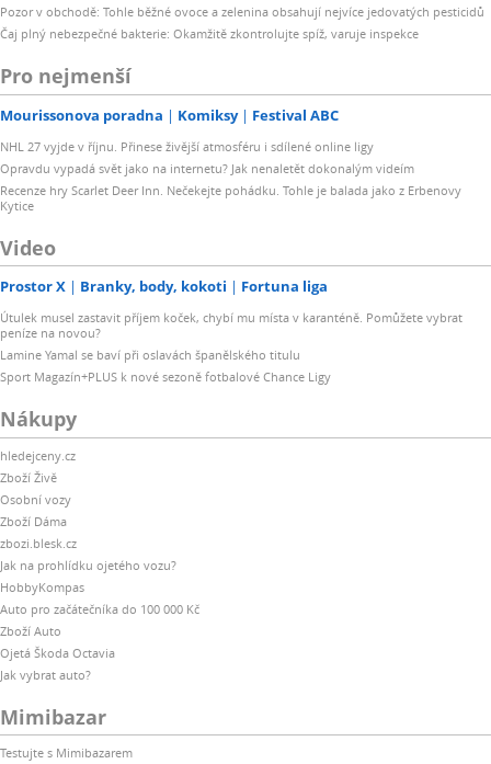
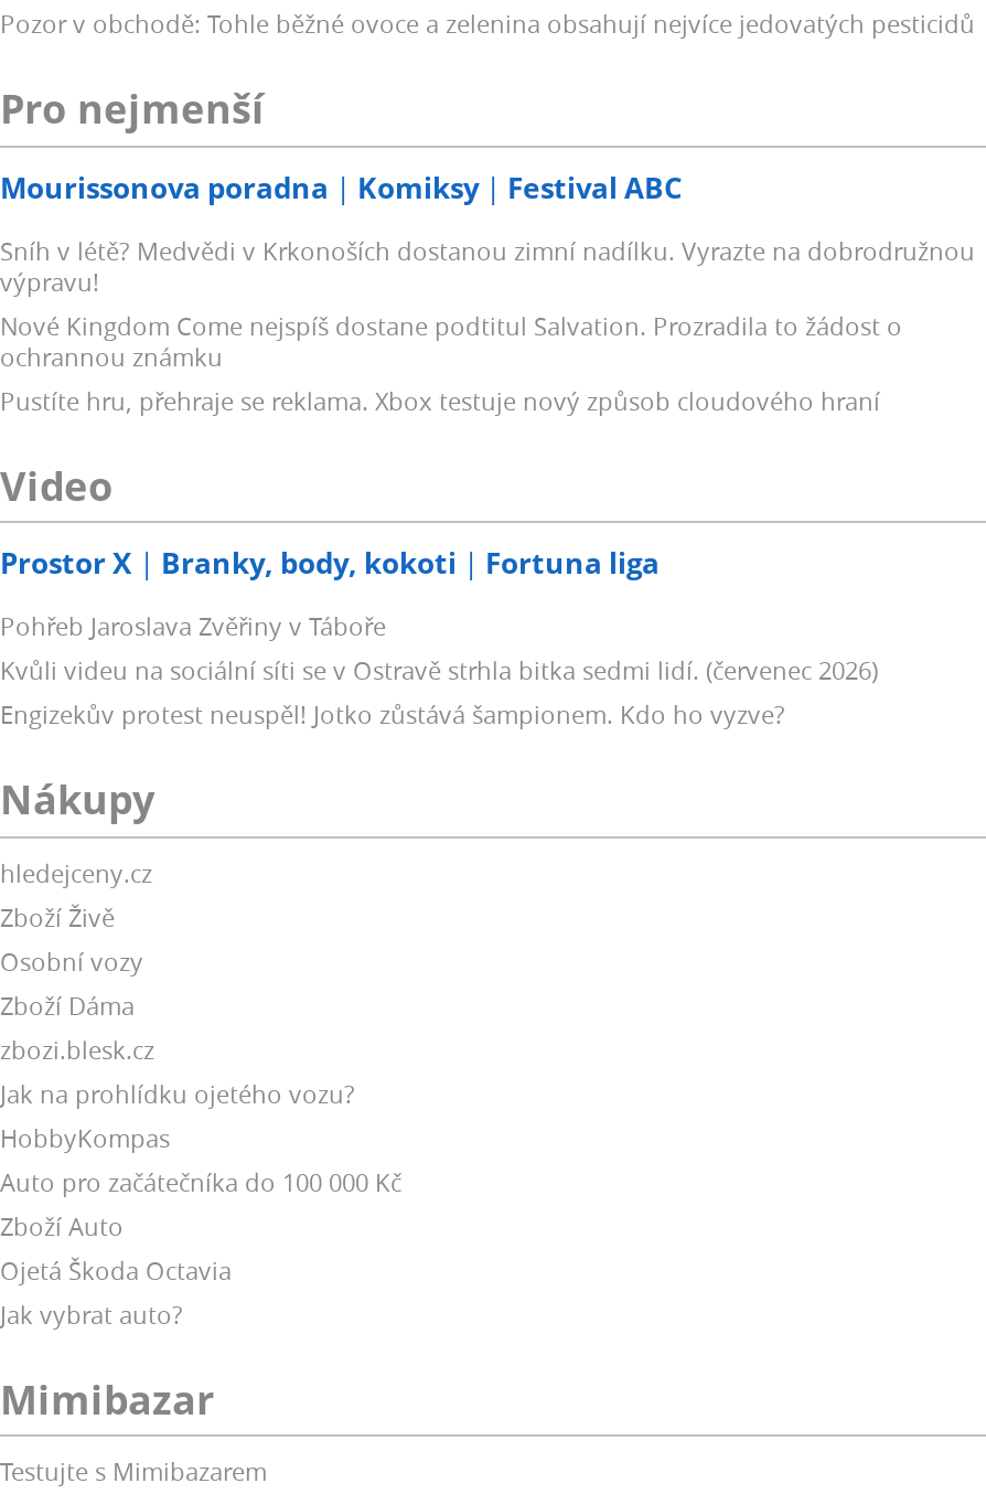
- Čaj plný nebezpečné bakterie: Okamžitě zkontrolujte spíž, varuje inspekce

- NHL 27 vyjde v říjnu. Přinese živější atmosféru i sdílené online ligy
- Opravdu vypadá svět jako na internetu? Jak nenaletět dokonalým videím
- Recenze hry Scarlet Deer Inn. Nečekejte pohádku. Tohle je balada jako z Erbenovy
- Kytice
+ Sníh v létě? Medvědi v Krkonoších dostanou zimní nadílku. Vyrazte na dobrodružnou
+ výpravu!
+ Nové Kingdom Come nejspíš dostane podtitul Salvation. Prozradila to žádost o
+ ochrannou známku
+ Pustíte hru, přehraje se reklama. Xbox testuje nový způsob cloudového hraní

- Útulek musel zastavit příjem koček, chybí mu místa v karanténě. Pomůžete vybrat
- peníze na novou?
- Lamine Yamal se baví při oslavách španělského titulu
- Sport Magazín+PLUS k nové sezoně fotbalové Chance Ligy
+ Pohřeb Jaroslava Zvěřiny v Táboře
+ Kvůli videu na sociální síti se v Ostravě strhla bitka sedmi lidí. (červenec 2026)
+ Engizekův protest neuspěl! Jotko zůstává šampionem. Kdo ho vyzve?
